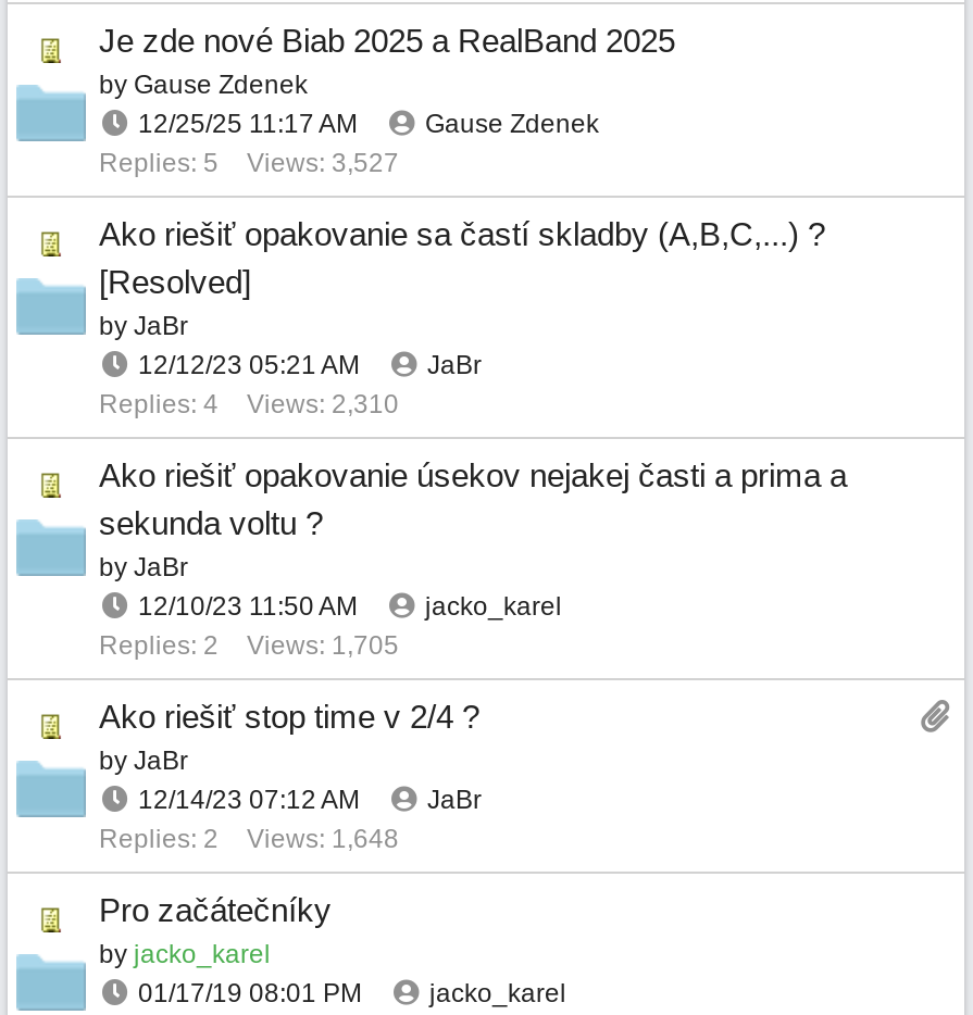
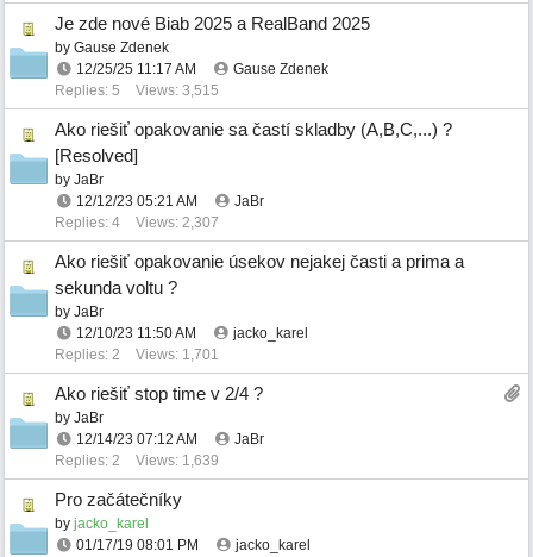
- Replies: 5 Views: 3,527
+ Replies: 5 Views: 3,515

- Replies: 4 Views: 2,310
+ Replies: 4 Views: 2,307

- Replies: 2 Views: 1,705
+ Replies: 2 Views: 1,701

- Replies: 2 Views: 1,648
+ Replies: 2 Views: 1,639
